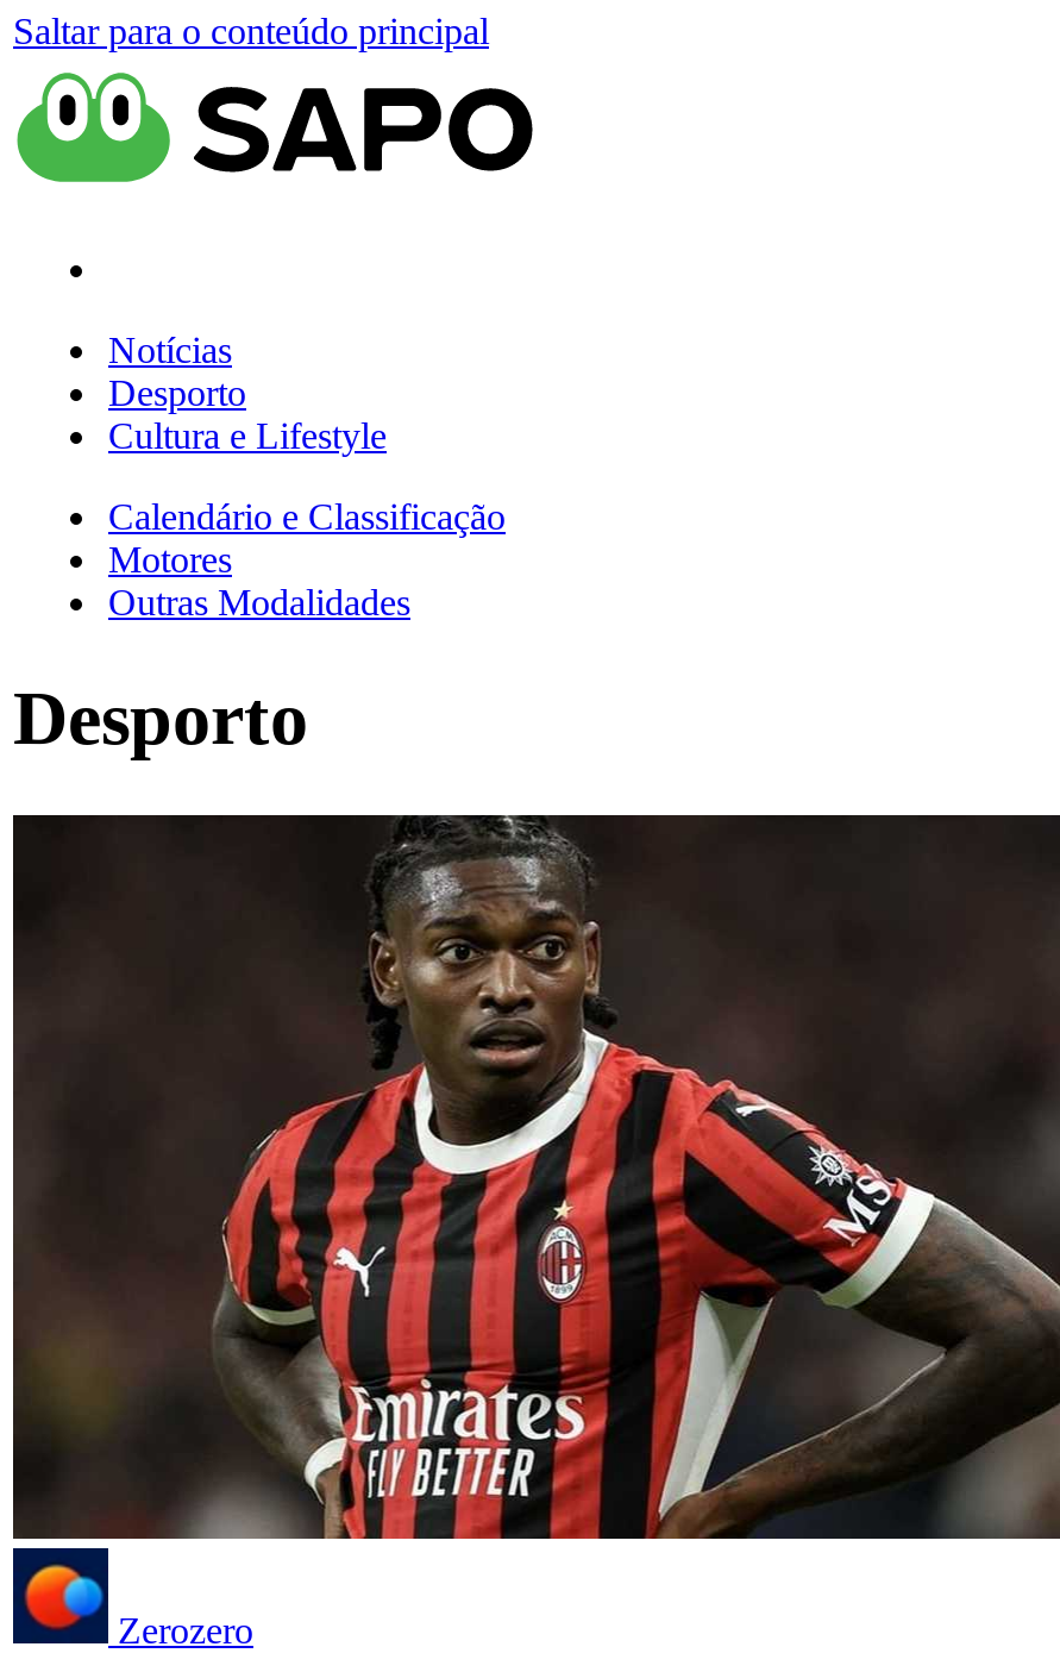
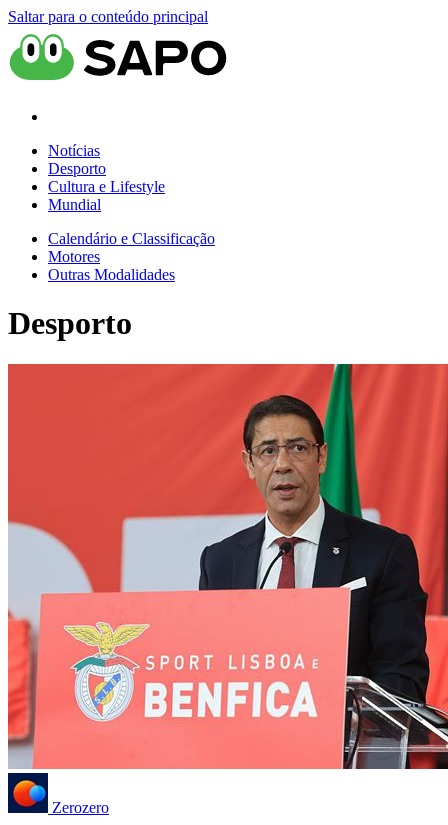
+ Mundial

- [image]
+ [image]
